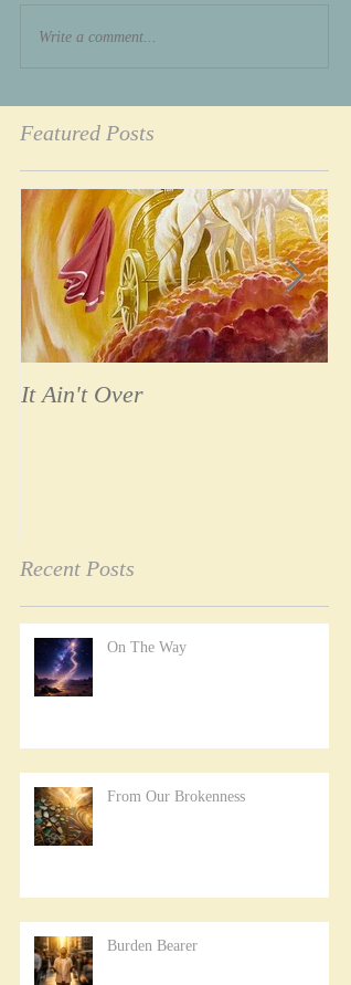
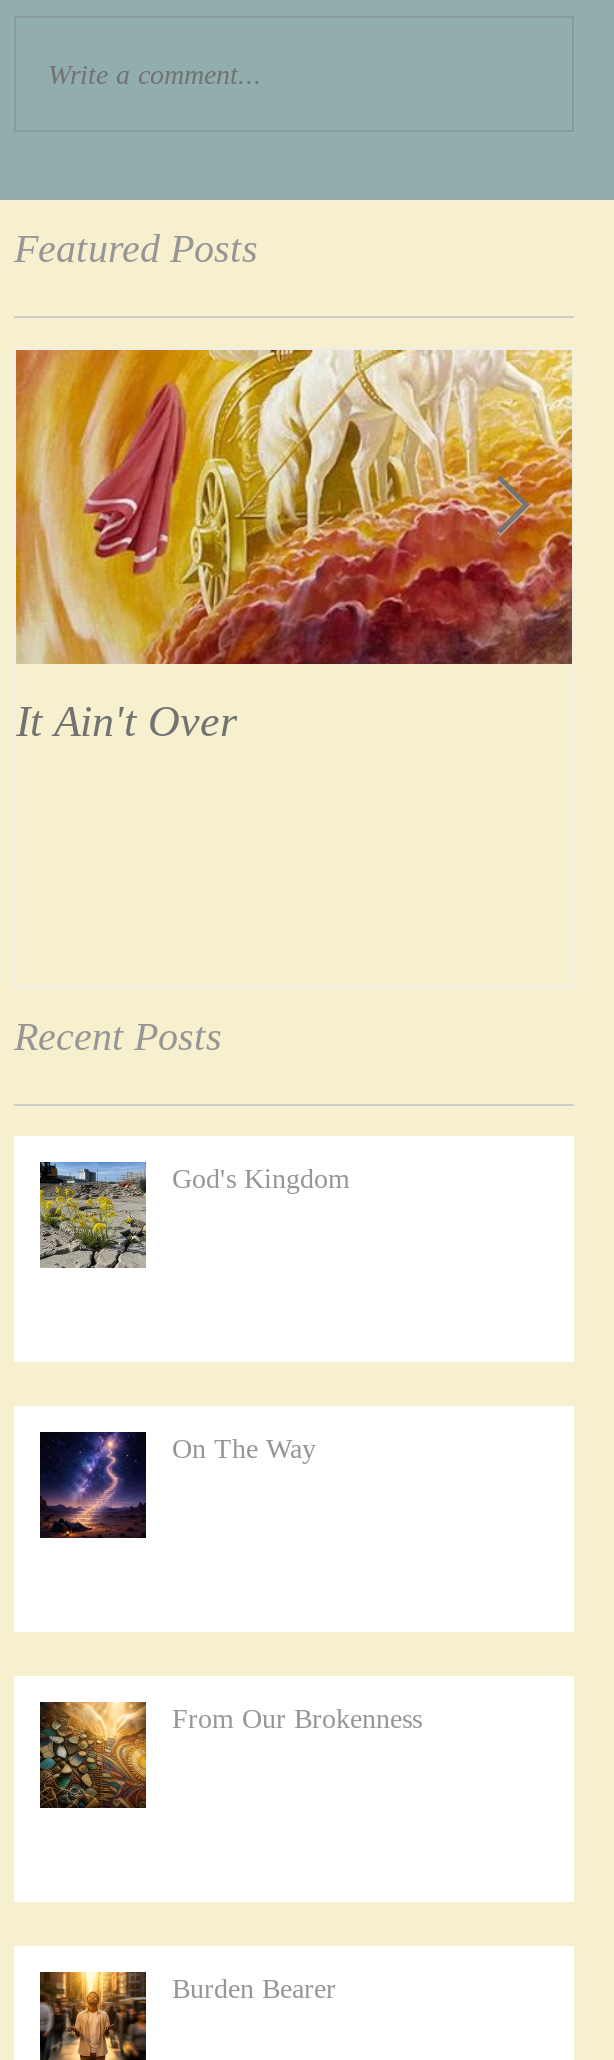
+ [image]
+ God's Kingdom
